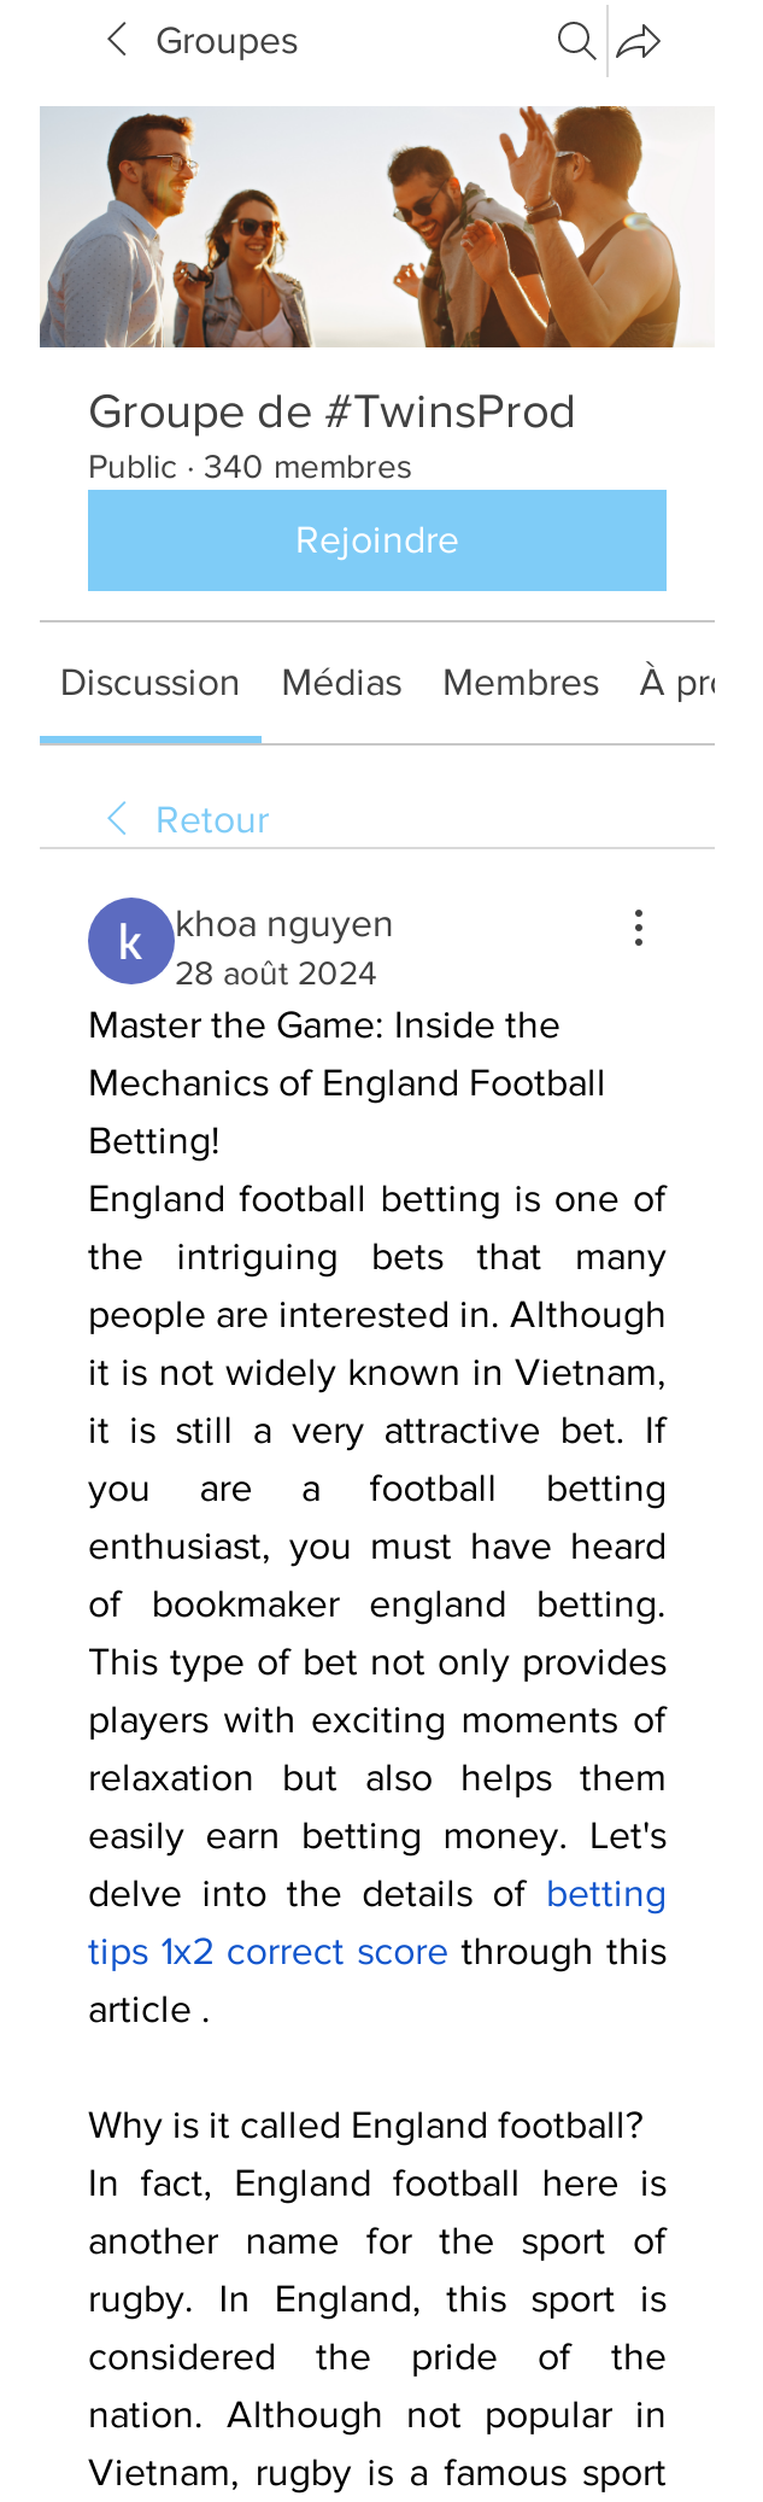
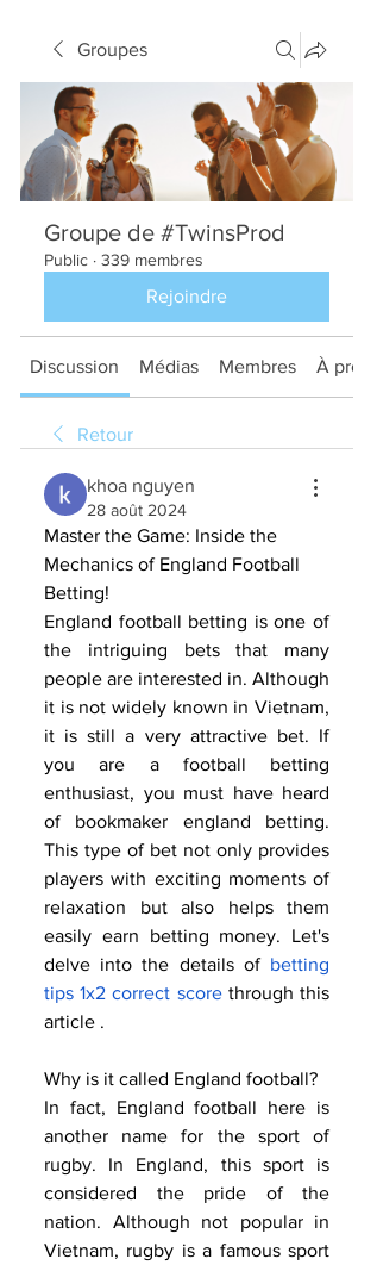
- Public · 340 membres
+ Public · 339 membres
